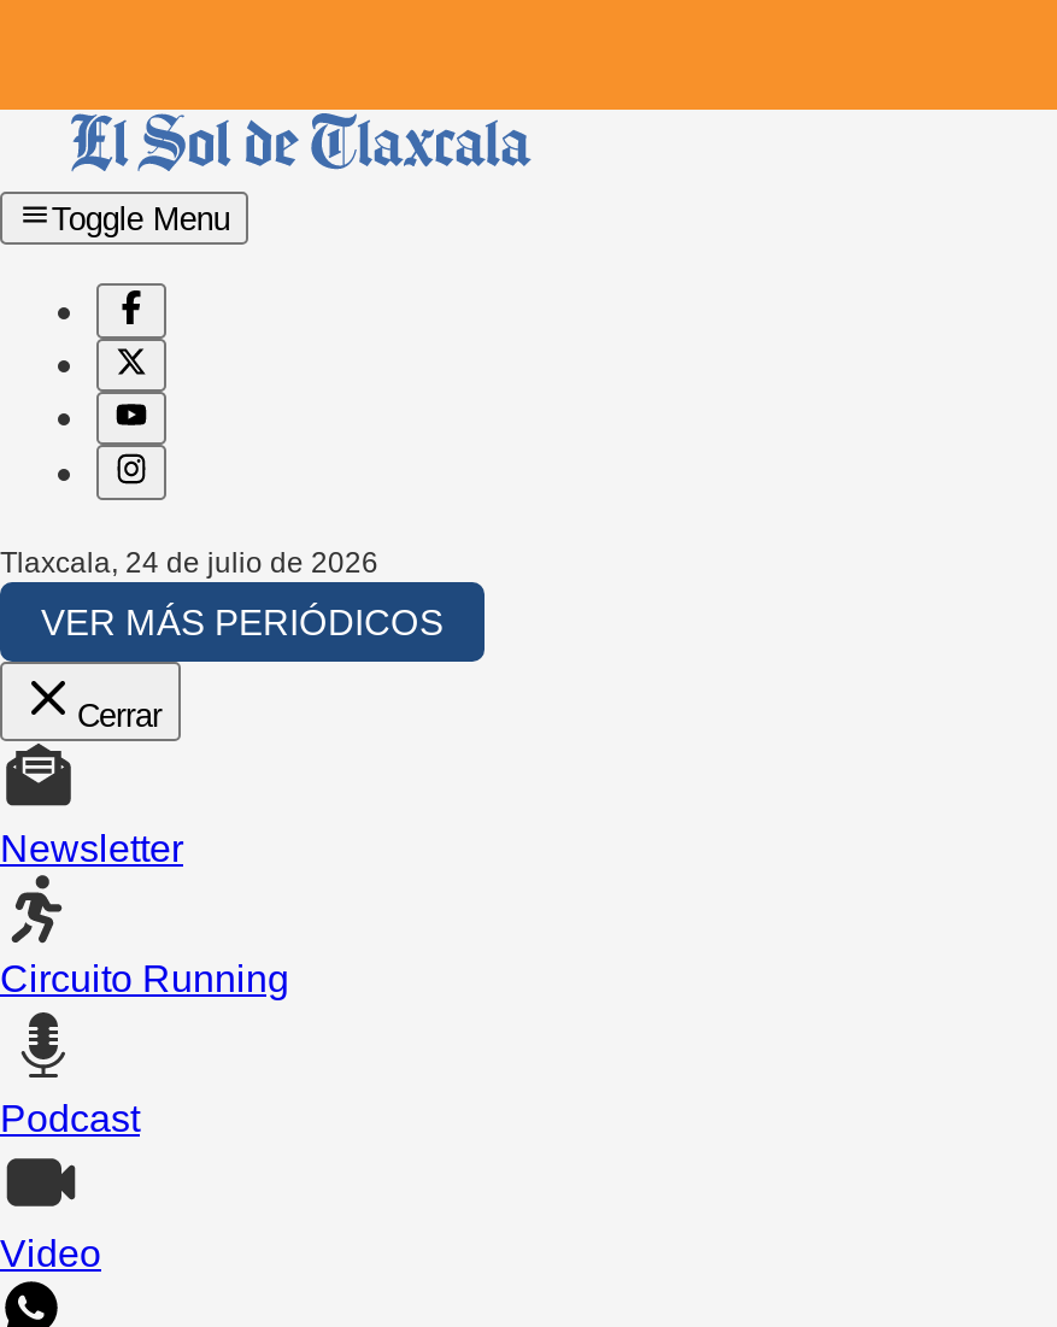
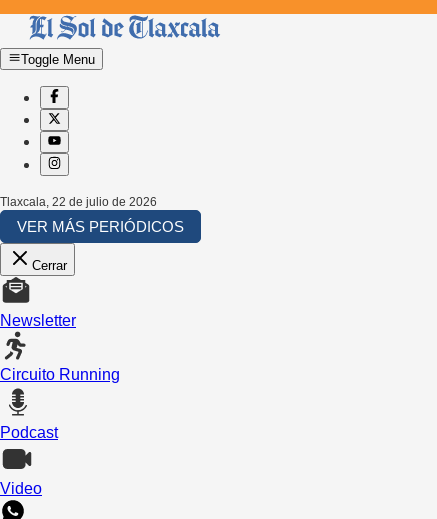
- Tlaxcala, 24 de julio de 2026
+ Tlaxcala, 22 de julio de 2026
